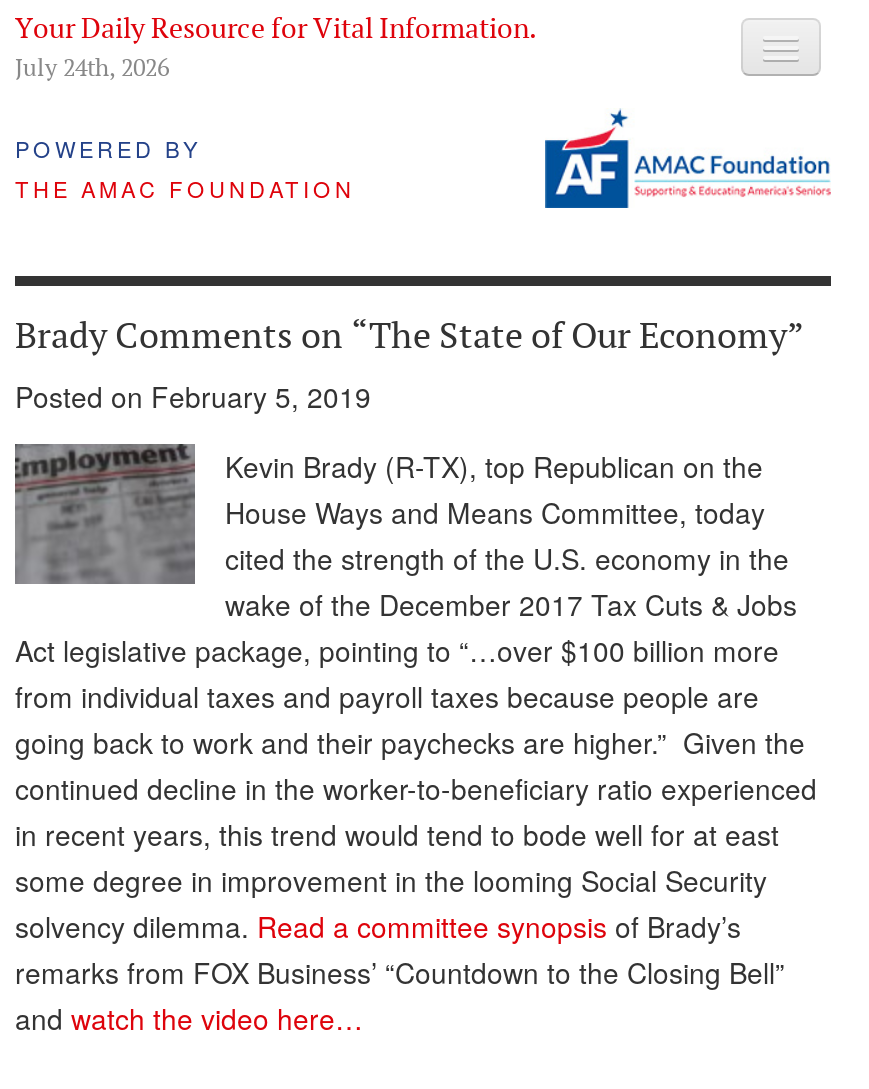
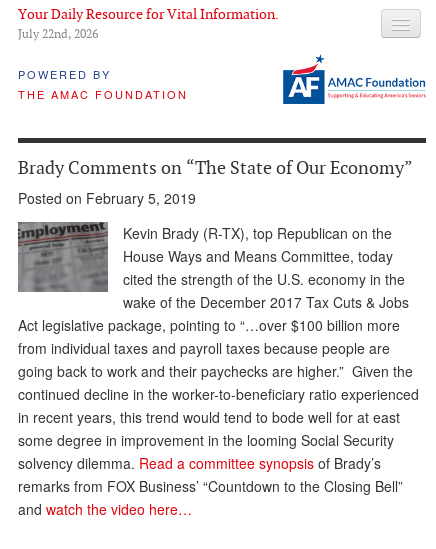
- July 24th, 2026
+ July 22nd, 2026
